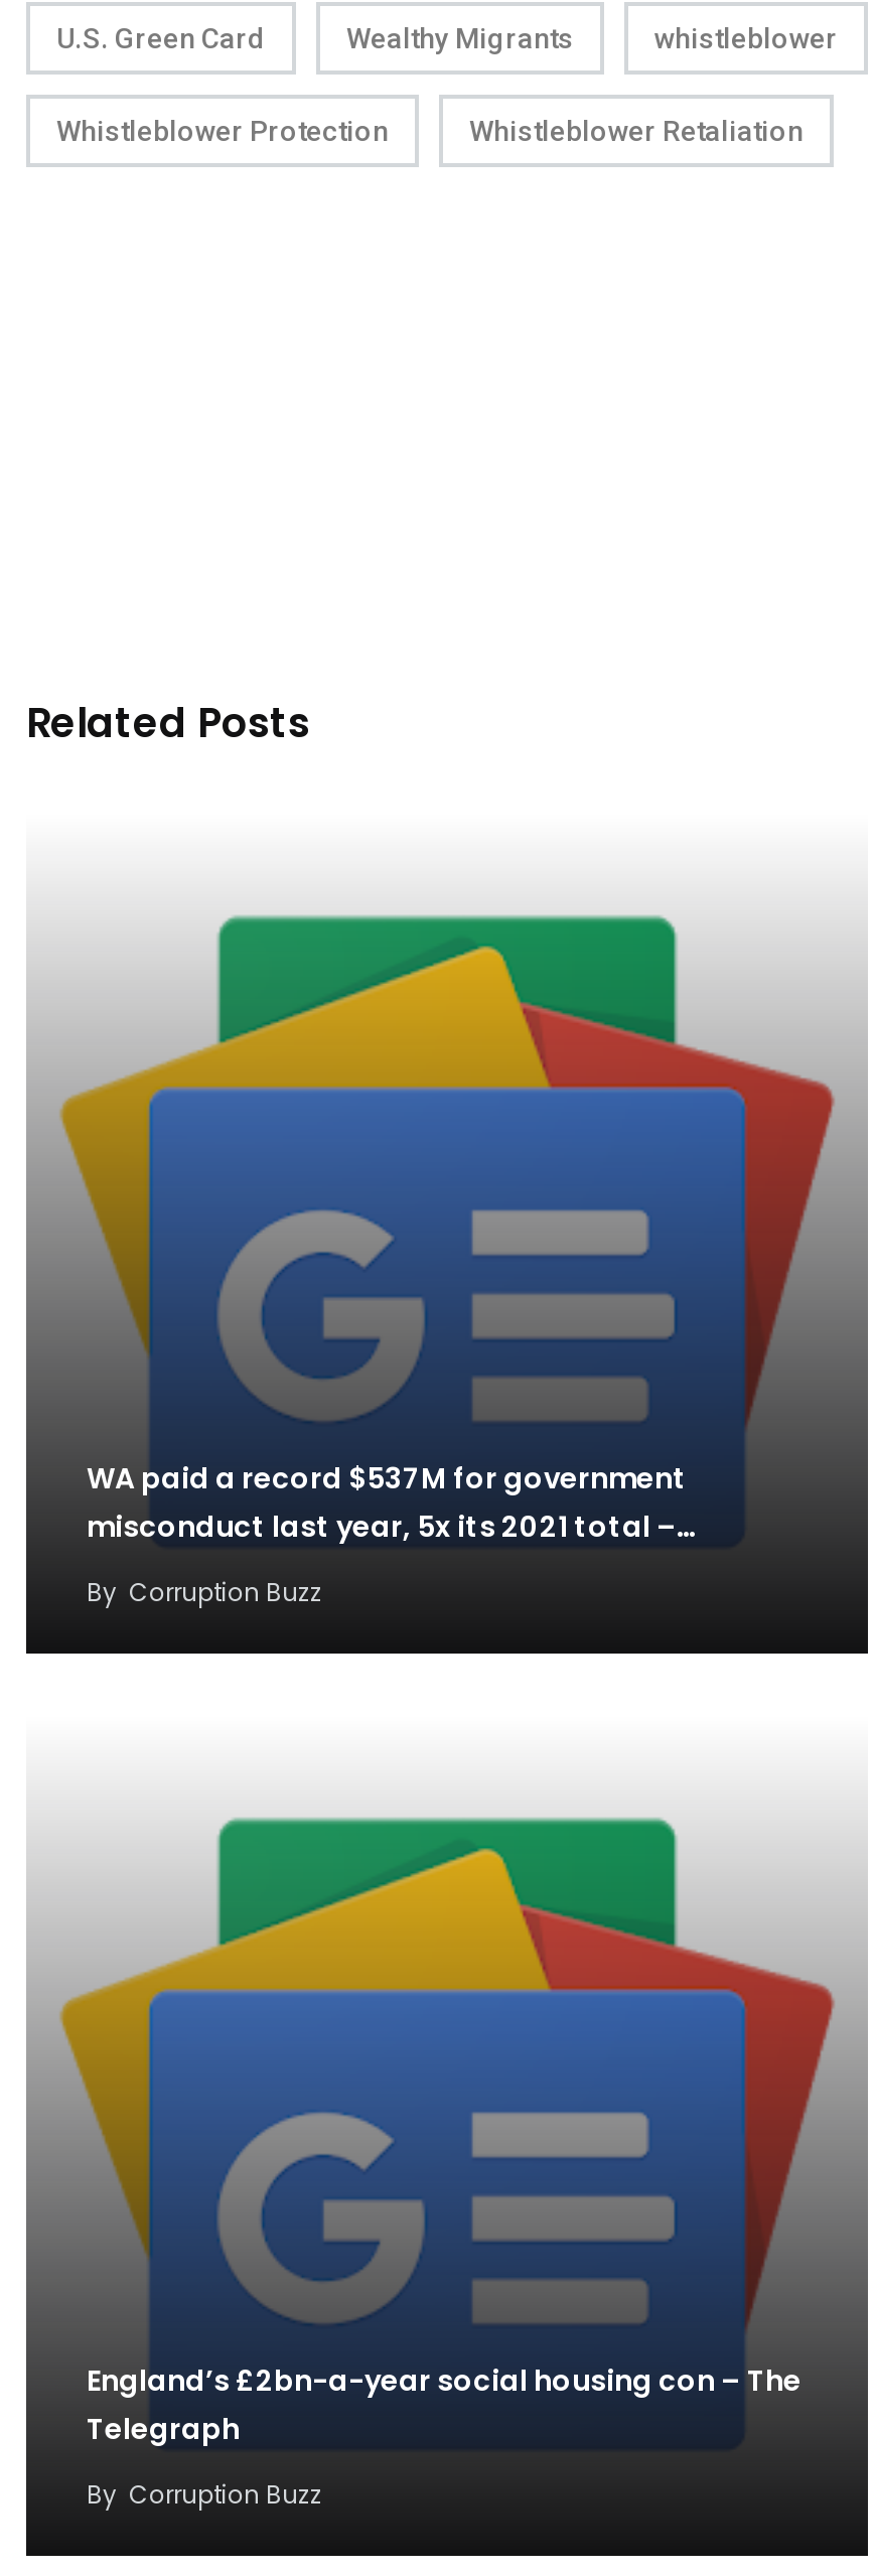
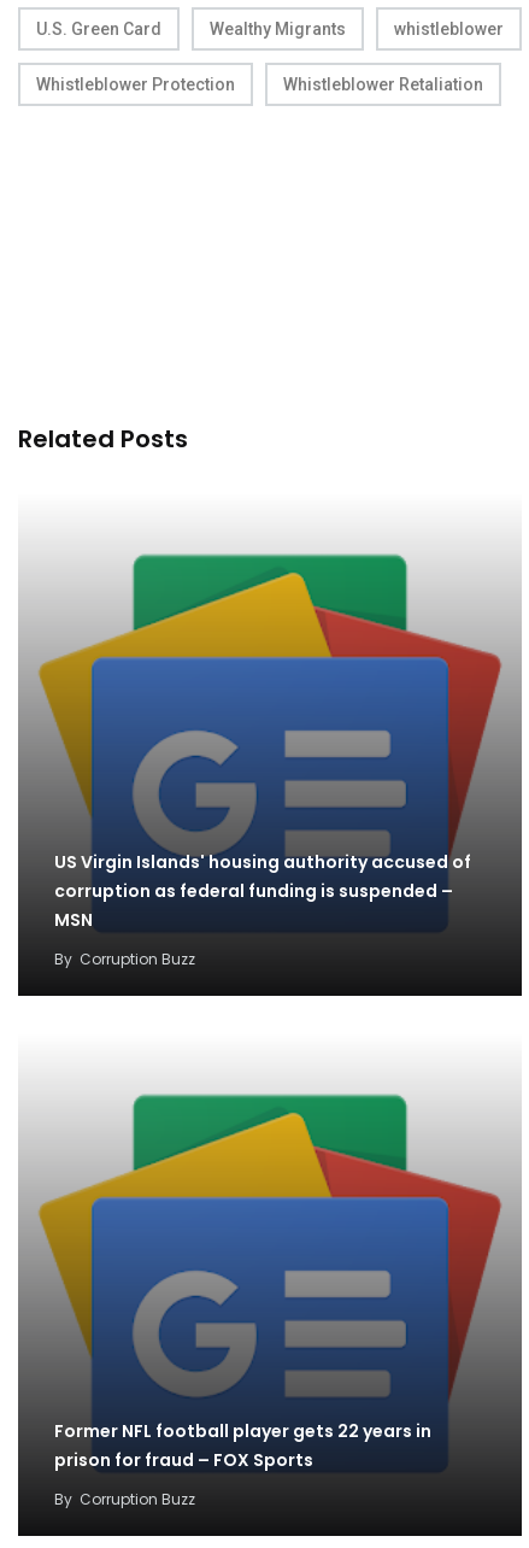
- WA paid a record $537M for government
- misconduct last year, 5x its 2021 total –…
+ US Virgin Islands' housing authority accused of
+ corruption as federal funding is suspended –
+ MSN

- England’s £2bn-a-year social housing con – The
- Telegraph
+ Former NFL football player gets 22 years in
+ prison for fraud – FOX Sports
